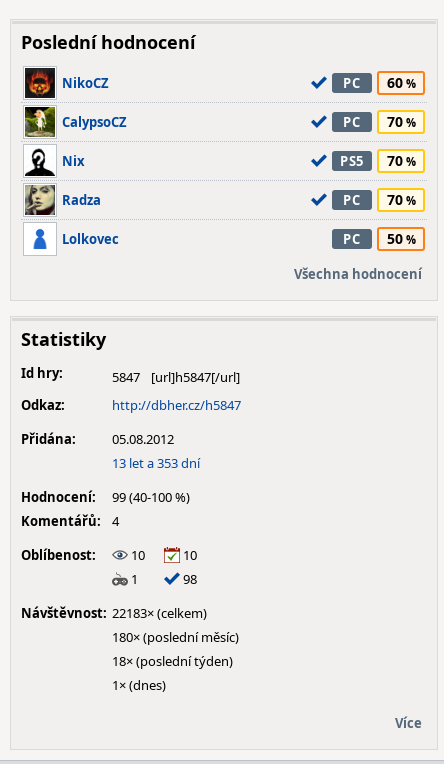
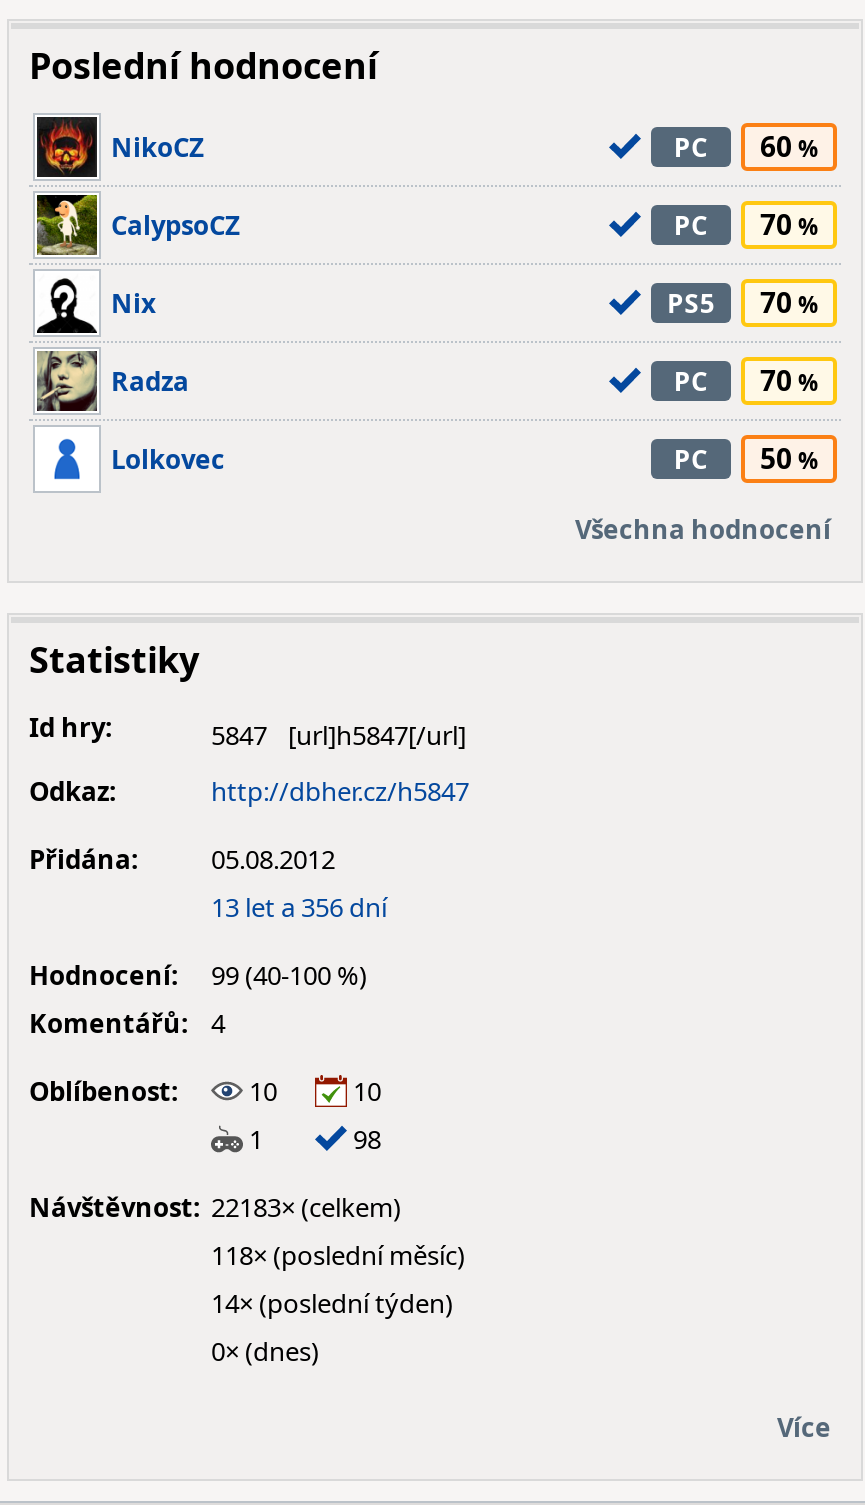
- 13 let a 353 dní
+ 13 let a 356 dní

- 180× (poslední měsíc)
+ 118× (poslední měsíc)

- 18× (poslední týden)
+ 14× (poslední týden)

- 1× (dnes)
+ 0× (dnes)
